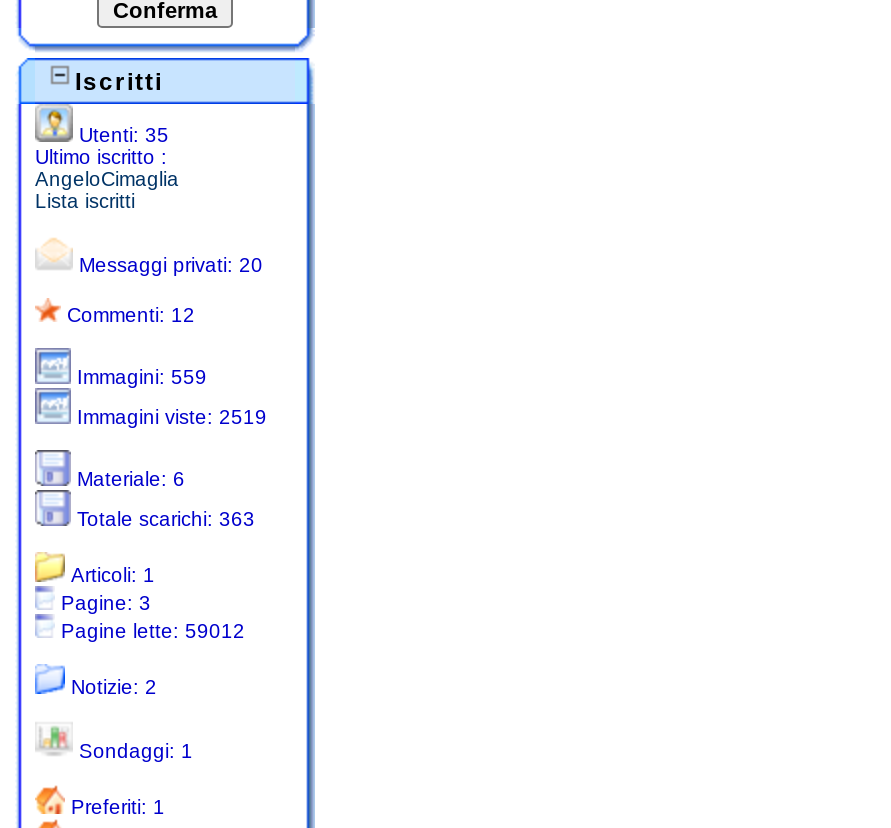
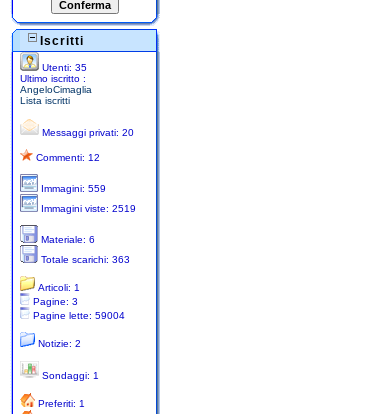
- Pagine lette: 59012
+ Pagine lette: 59004
